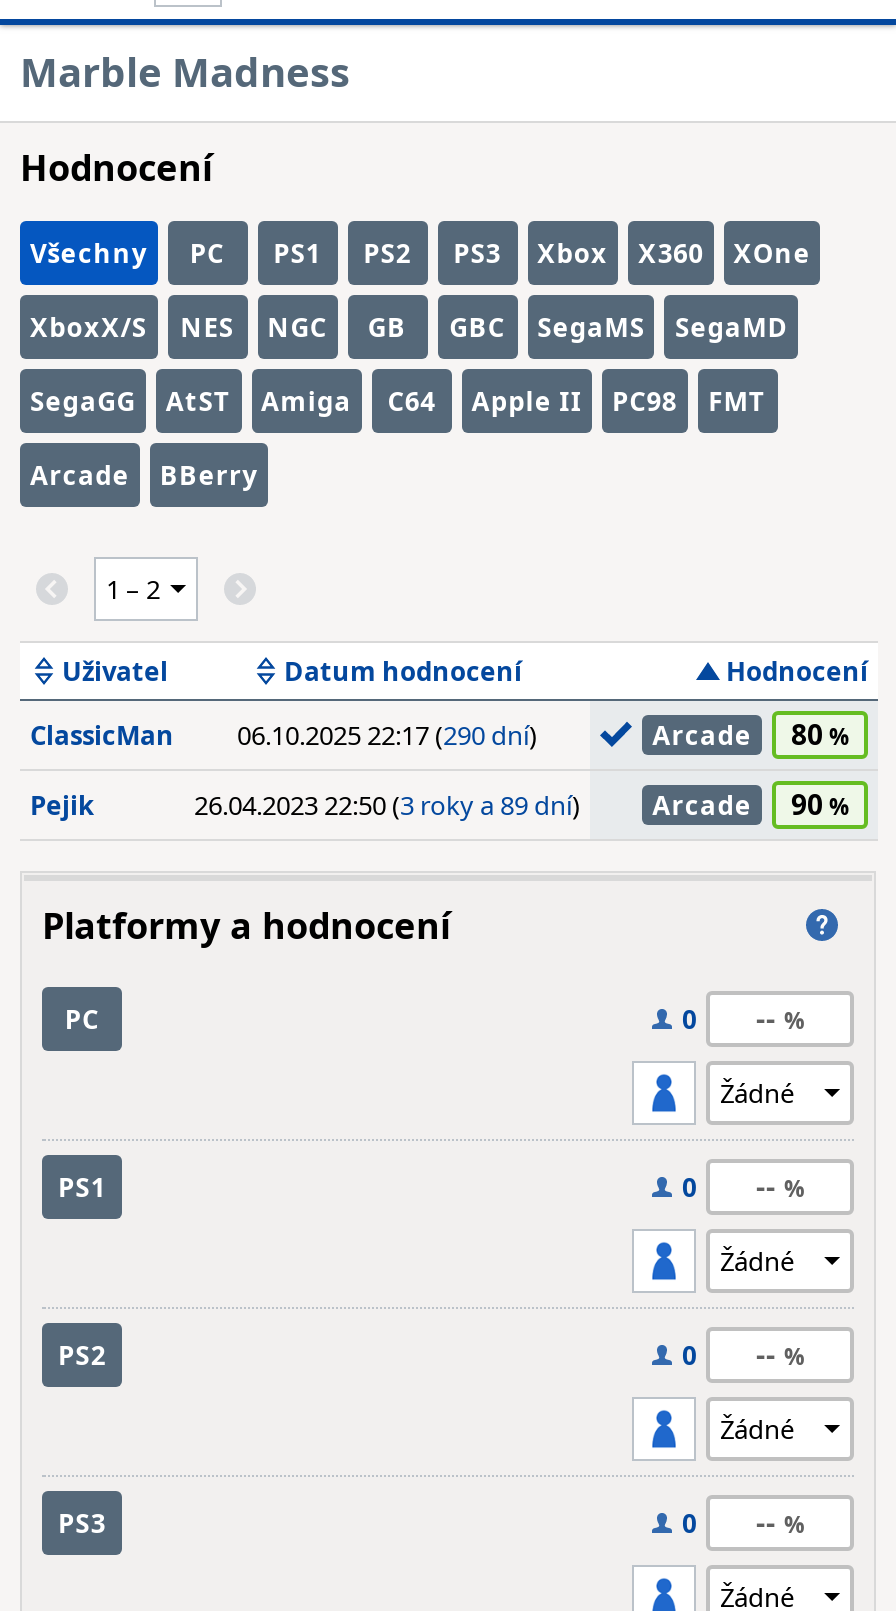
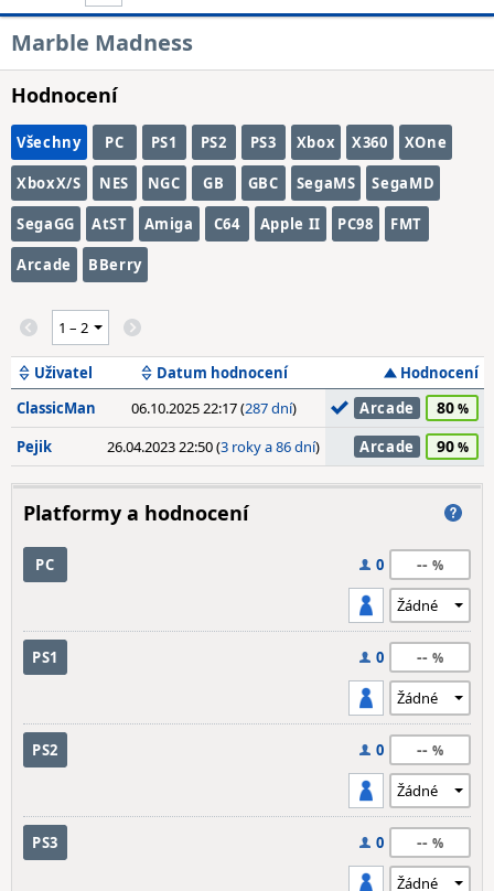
- ClassicMan 06.10.2025 22:17 (290 dní)
+ ClassicMan 06.10.2025 22:17 (287 dní)

- 26.04.2023 22:50 (3 roky a 89 dní)
+ 26.04.2023 22:50 (3 roky a 86 dní)
